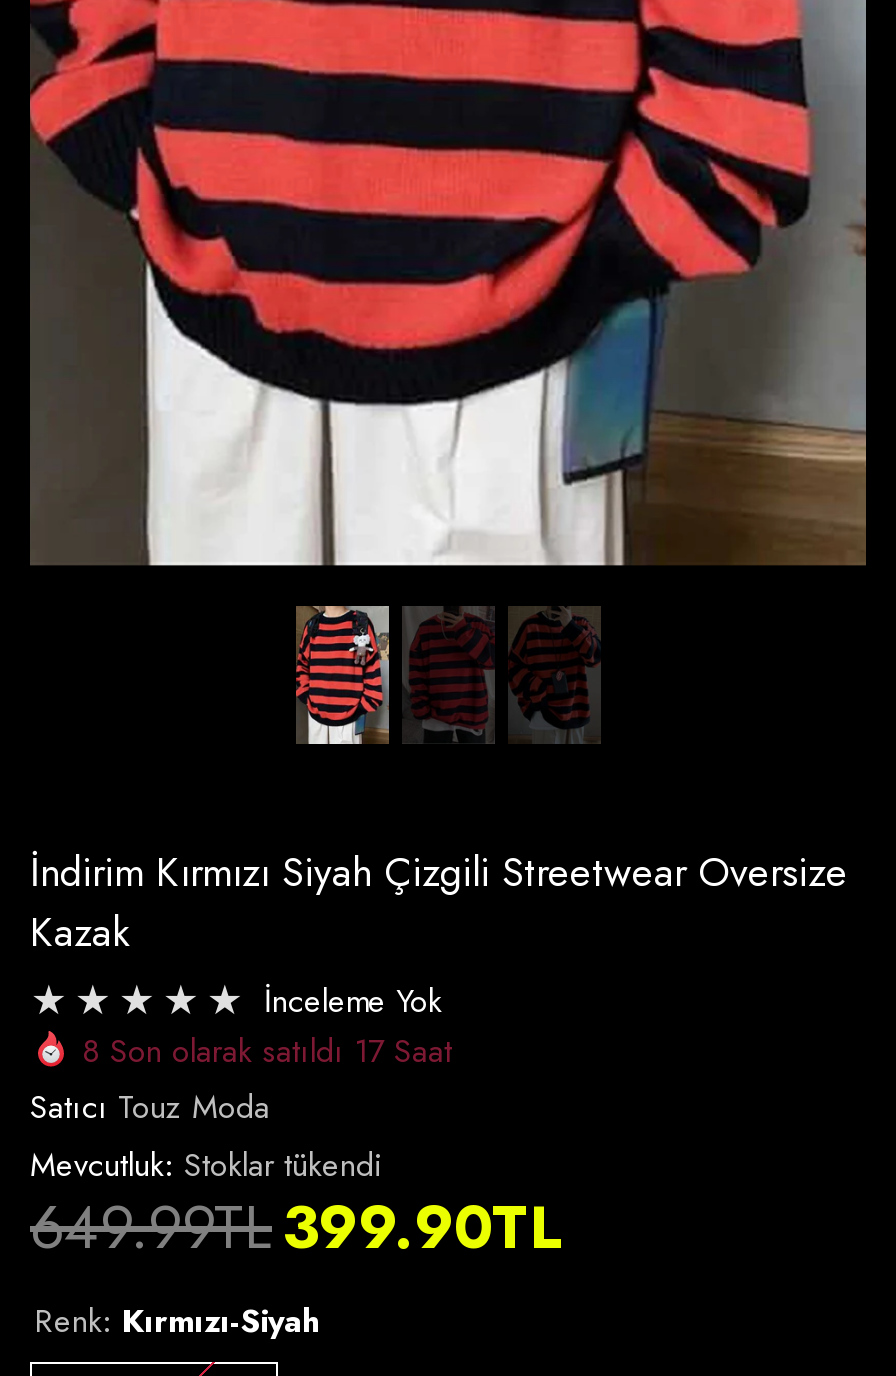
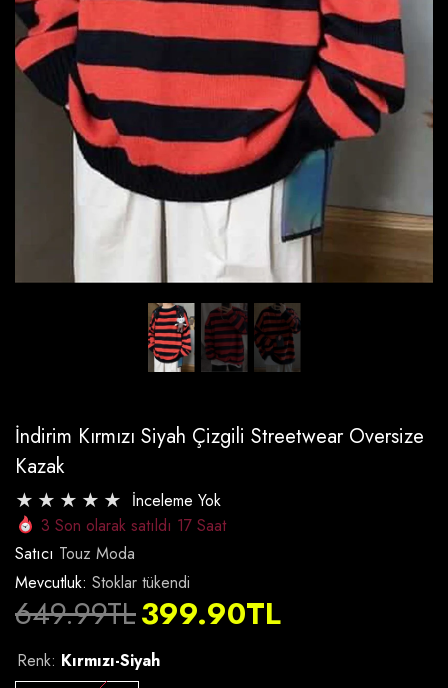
- 8 Son olarak satıldı 17 Saat
+ 3 Son olarak satıldı 17 Saat
